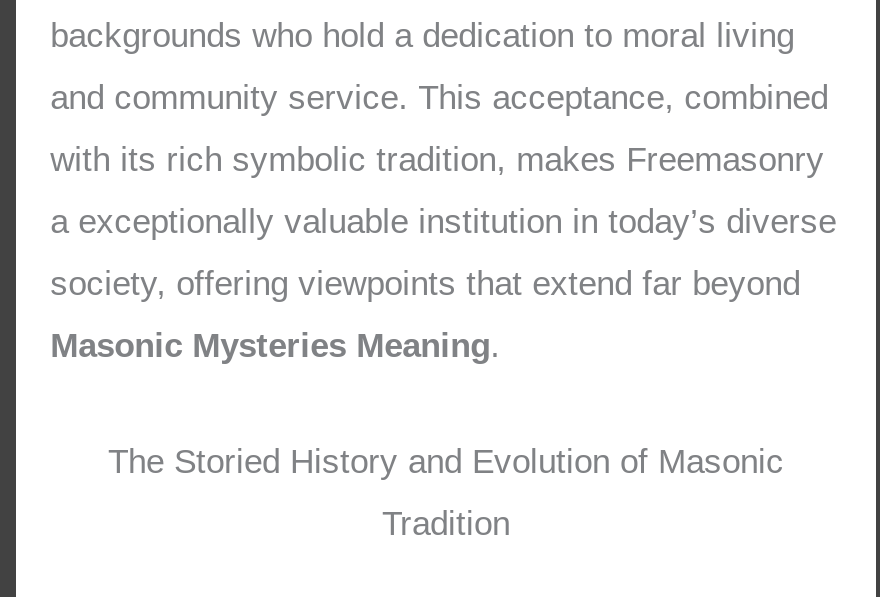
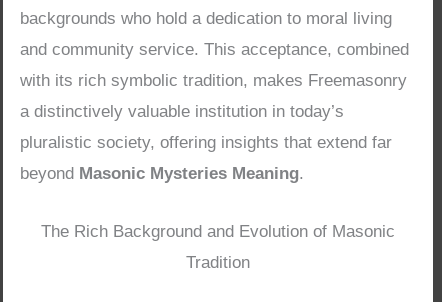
- a exceptionally valuable institution in today’s diverse
+ a distinctively valuable institution in today’s

- society, offering viewpoints that extend far beyond
+ pluralistic society, offering insights that extend far

- Masonic Mysteries Meaning.
+ beyond Masonic Mysteries Meaning.

- The Storied History and Evolution of Masonic
+ The Rich Background and Evolution of Masonic
